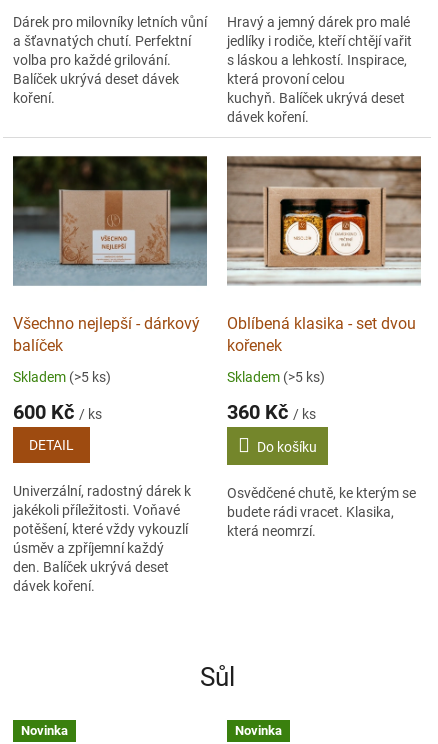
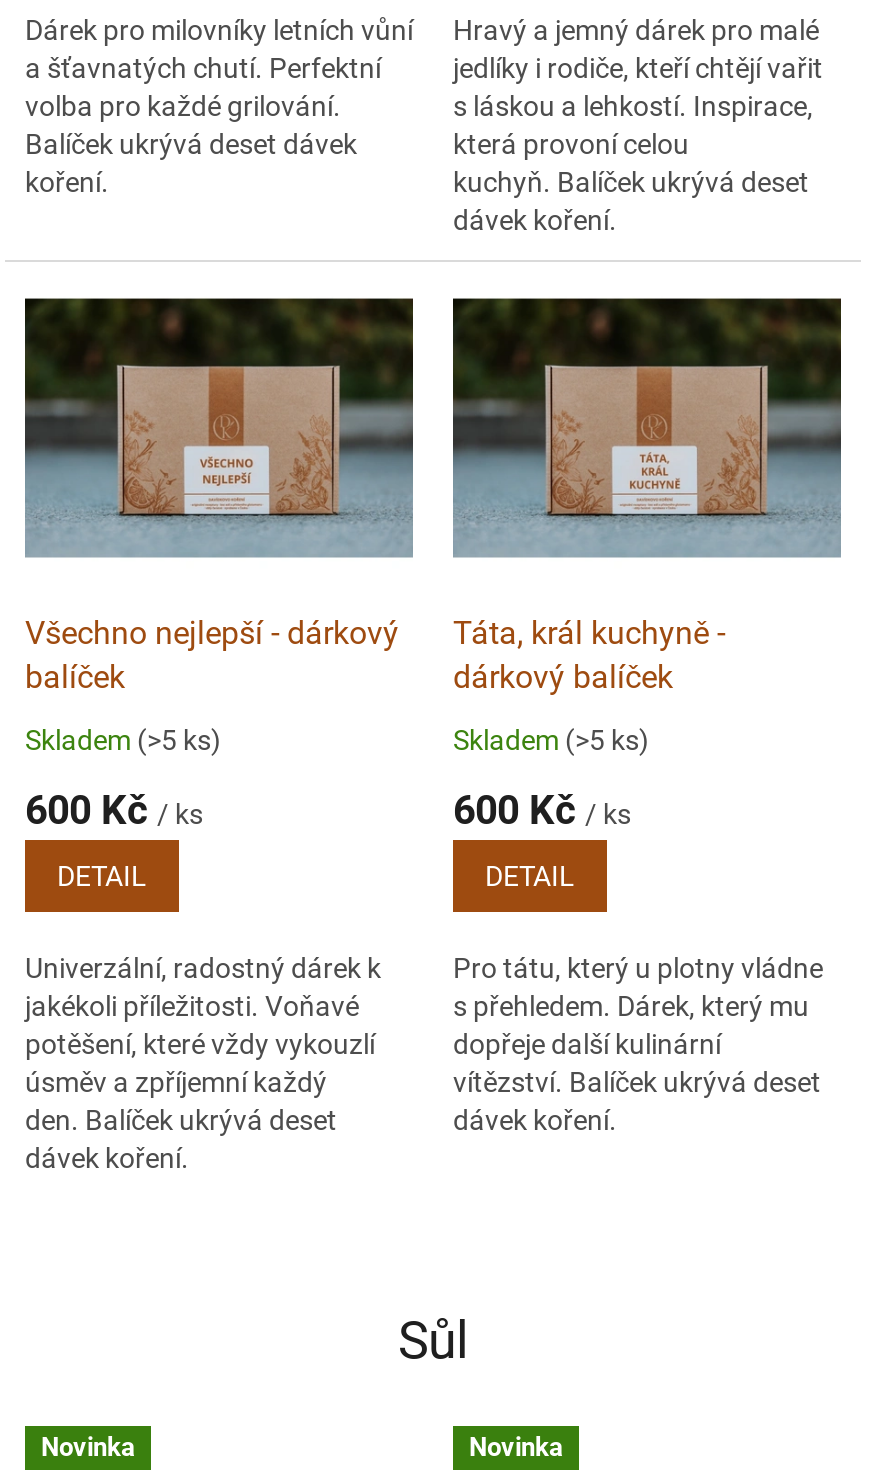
- [image]
- Oblíbená klasika - set dvou
- kořenek
+ [image]
+ Táta, král kuchyně -
+ dárkový balíček

- 360 Kč / ks
+ 600 Kč / ks

- Do košíku
+ DETAIL

- Osvědčené chutě, ke kterým se
- budete rádi vracet. Klasika,
- která neomrzí.
+ Pro tátu, který u plotny vládne
+ s přehledem. Dárek, který mu
+ dopřeje další kulinární
+ vítězství. Balíček ukrývá deset
+ dávek koření.
